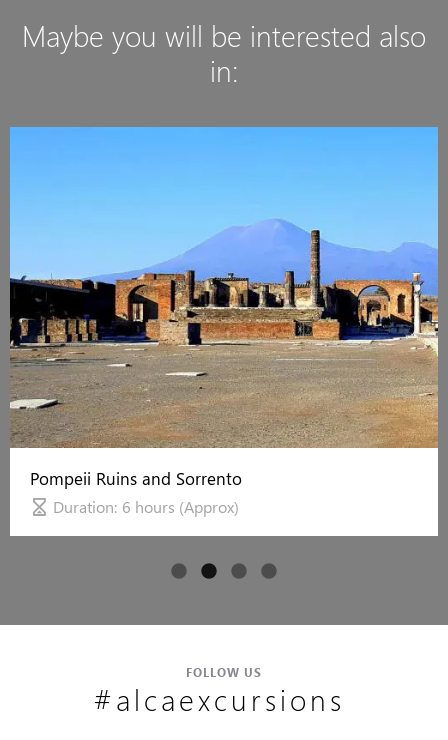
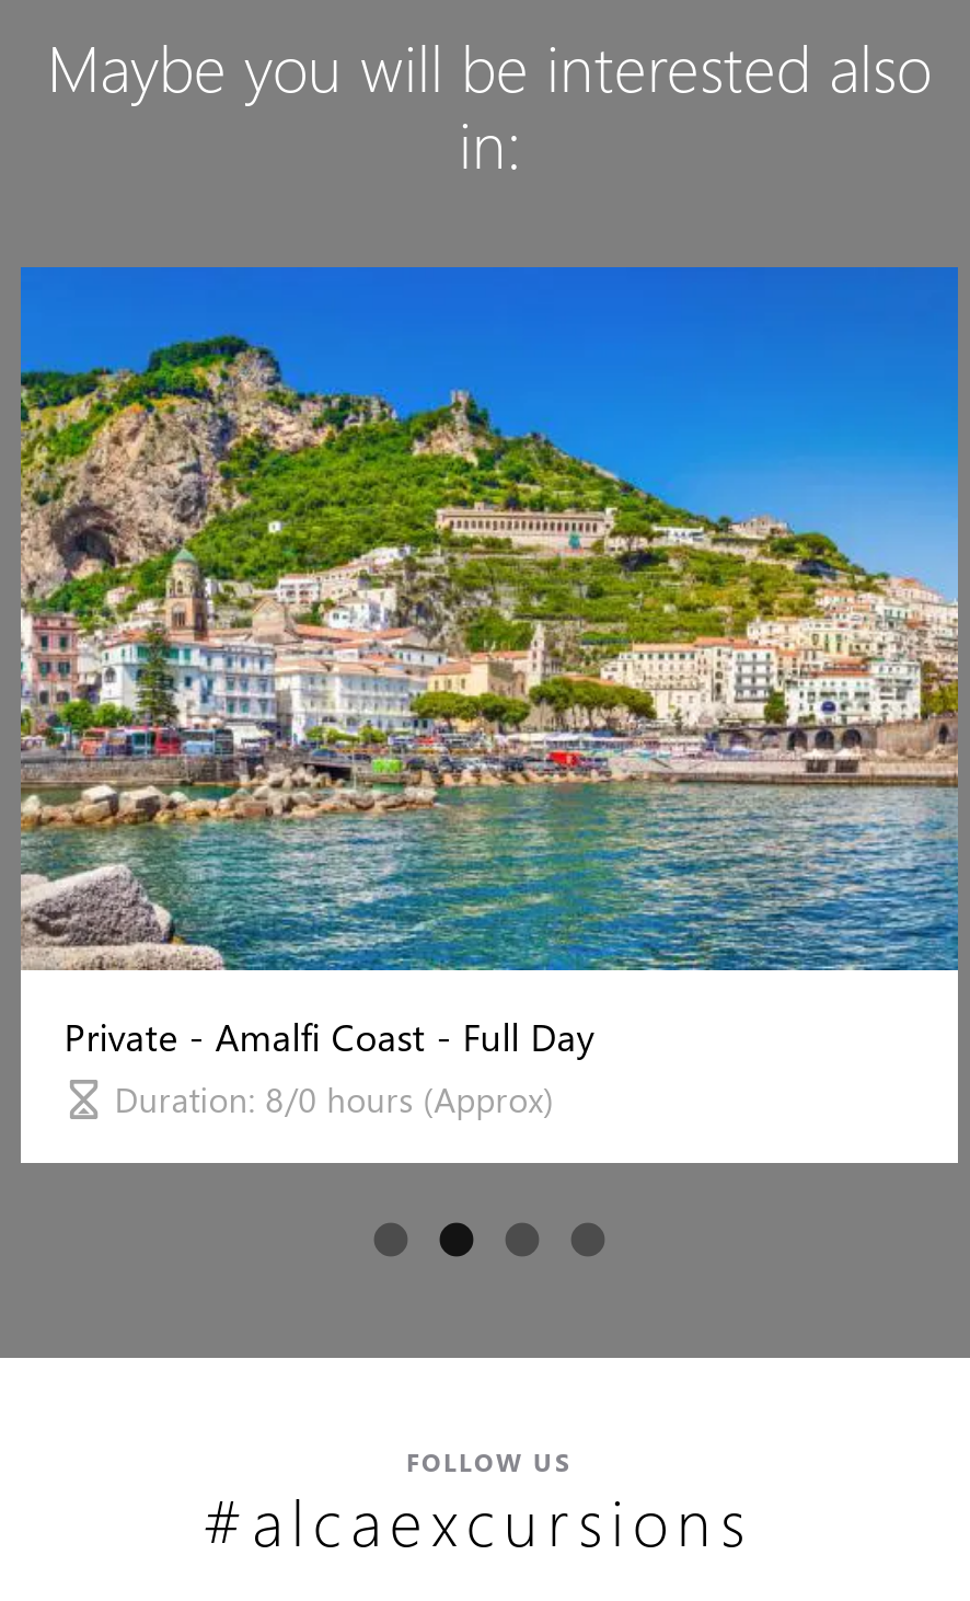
- [image]
- Pompeii Ruins and Sorrento
- Duration: 6 hours (Approx)
+ [image]
+ Private - Amalfi Coast - Full Day
+ Duration: 8/0 hours (Approx)
